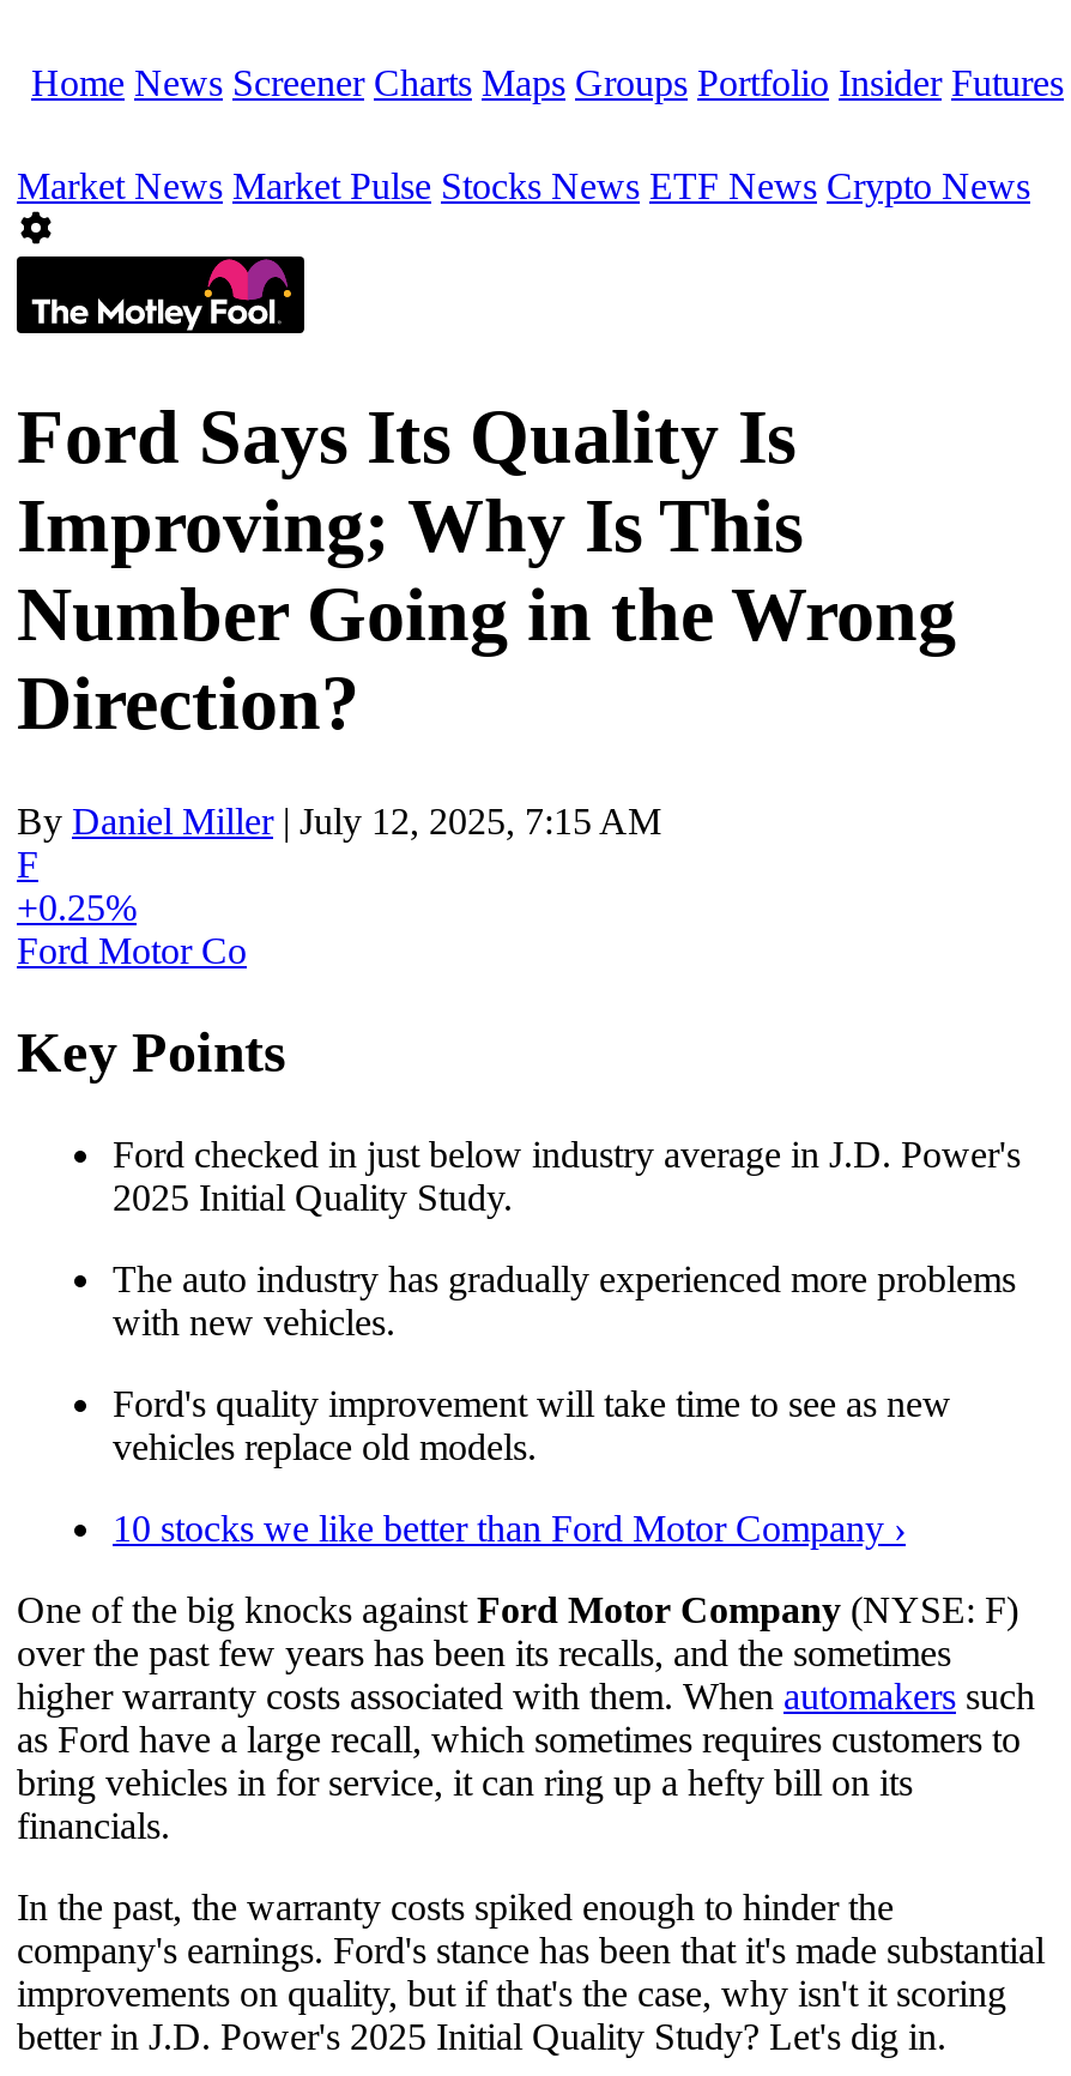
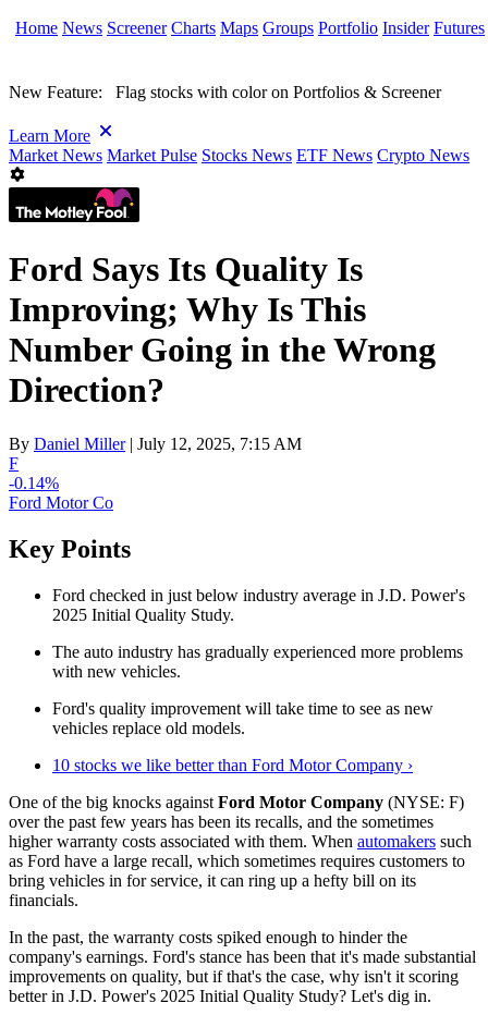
+ New Feature: Flag stocks with color on Portfolios & Screener
+ Learn More

- +0.25%
+ -0.14%
